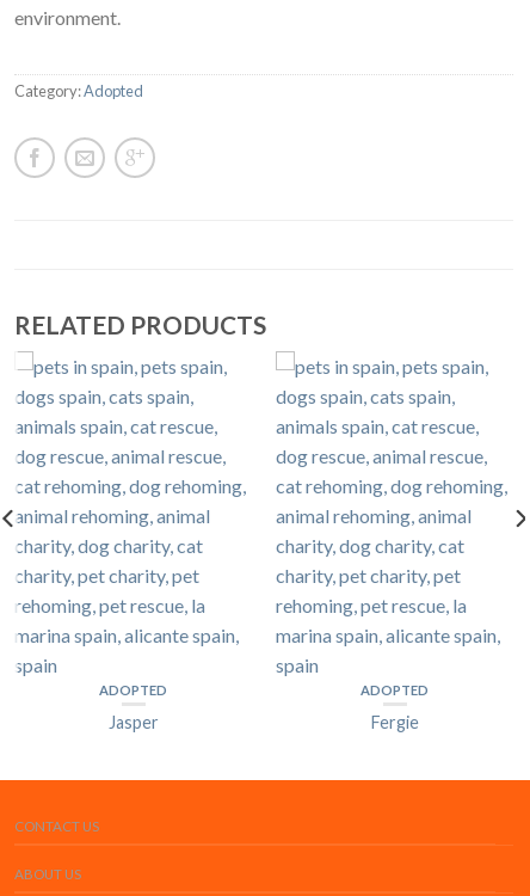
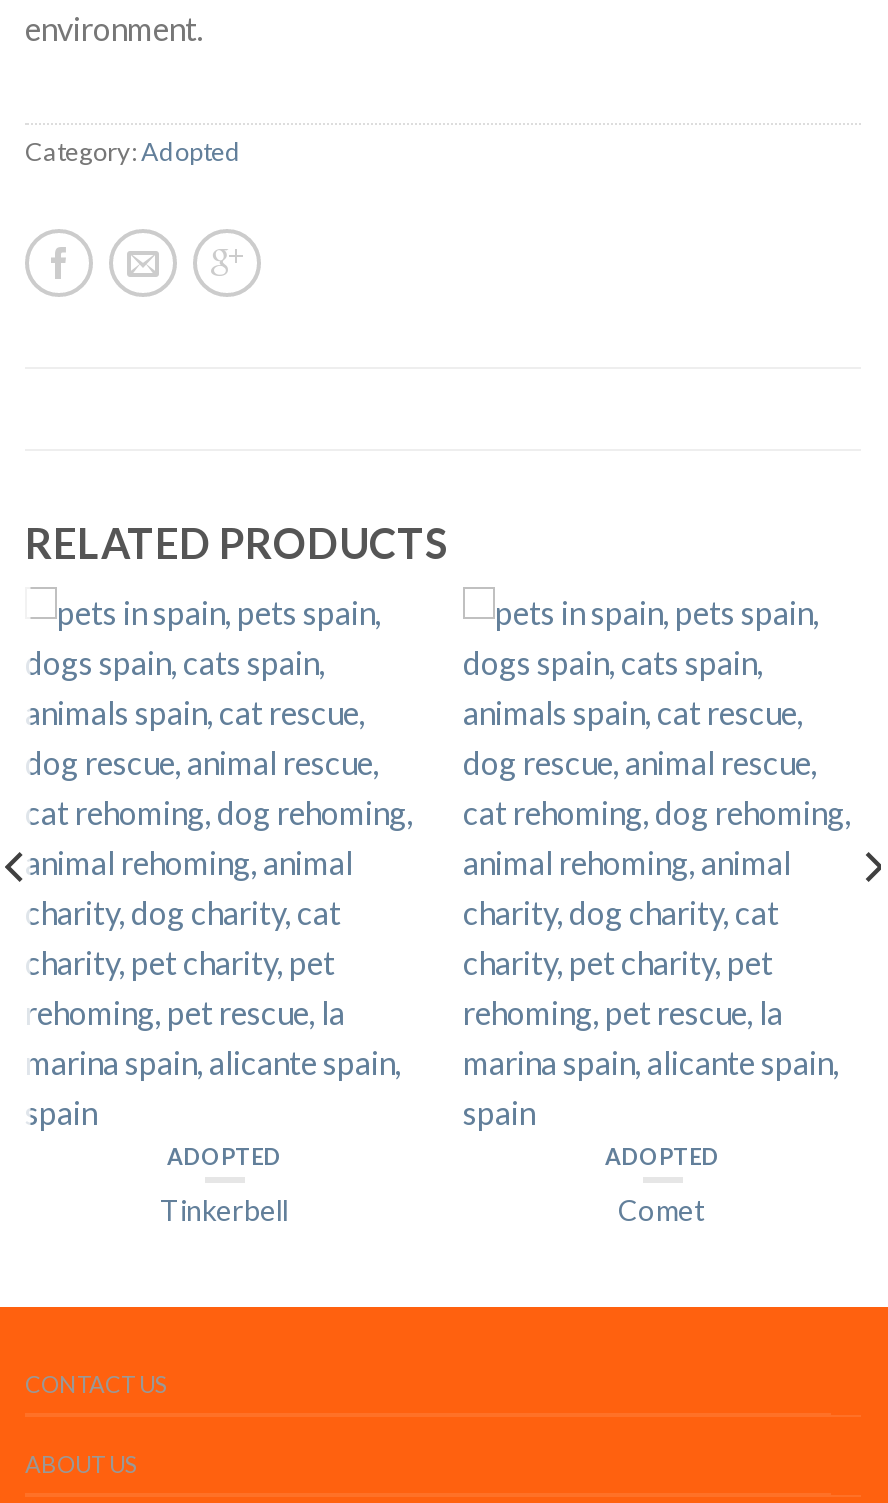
- Jasper
+ Tinkerbell

- Fergie
+ Comet
